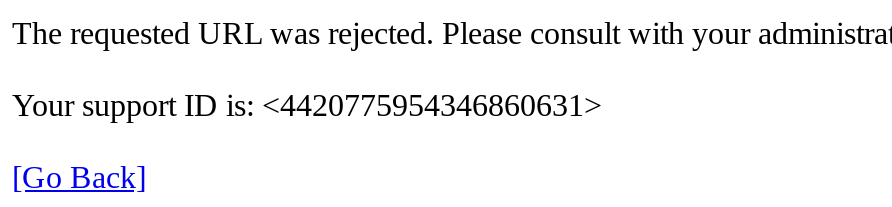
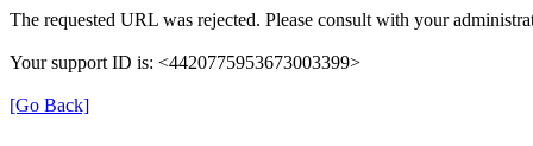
- Your support ID is: <4420775954346860631>
+ Your support ID is: <4420775953673003399>
